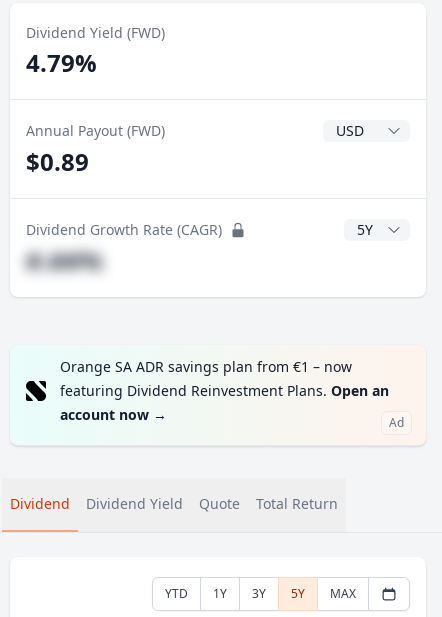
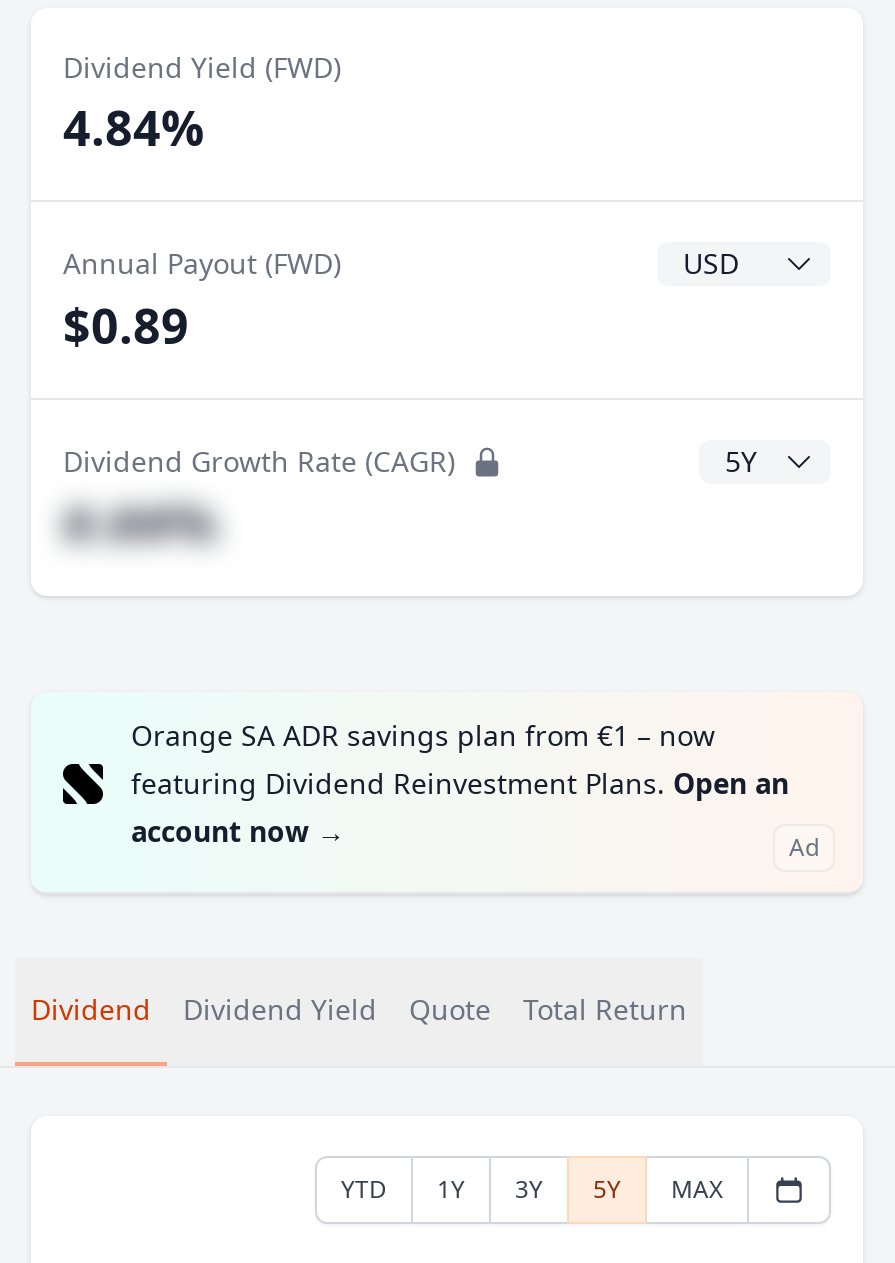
- 4.79%
+ 4.84%
